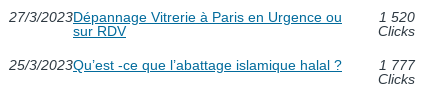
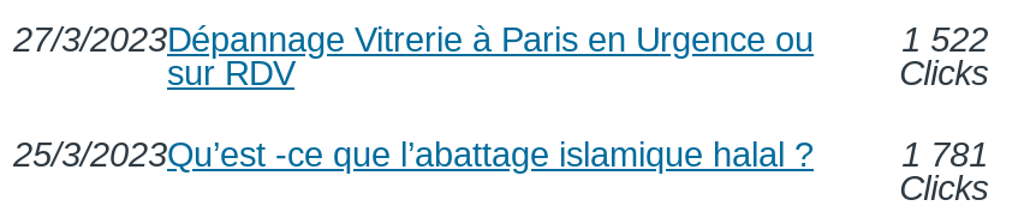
- 1 520
+ 1 522

- 1 777
+ 1 781
